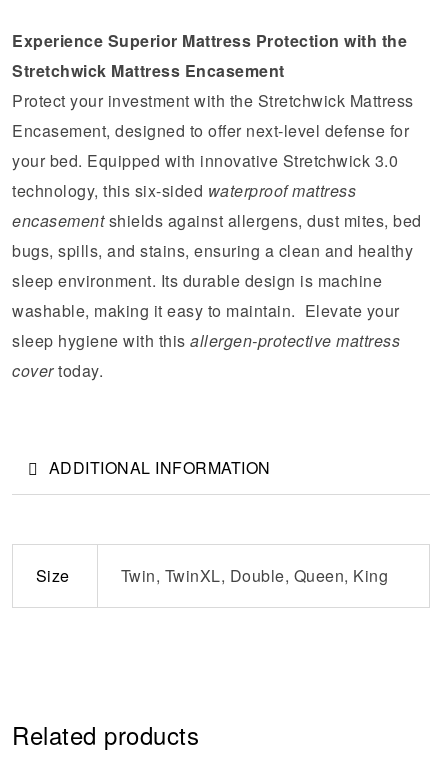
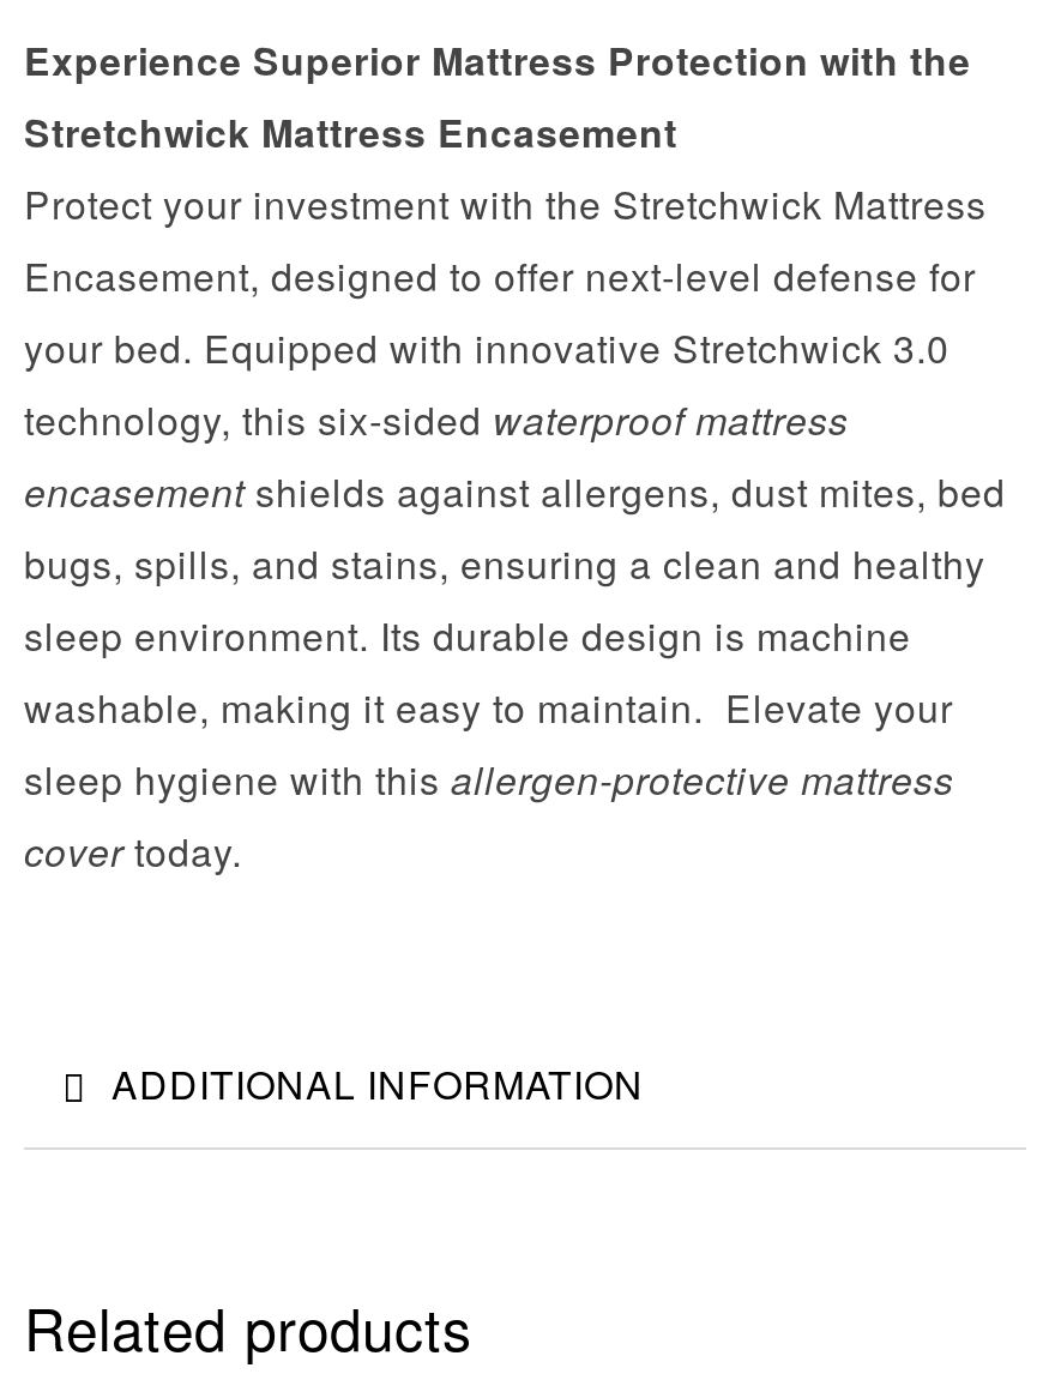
- Size
- Twin, TwinXL, Double, Queen, King
